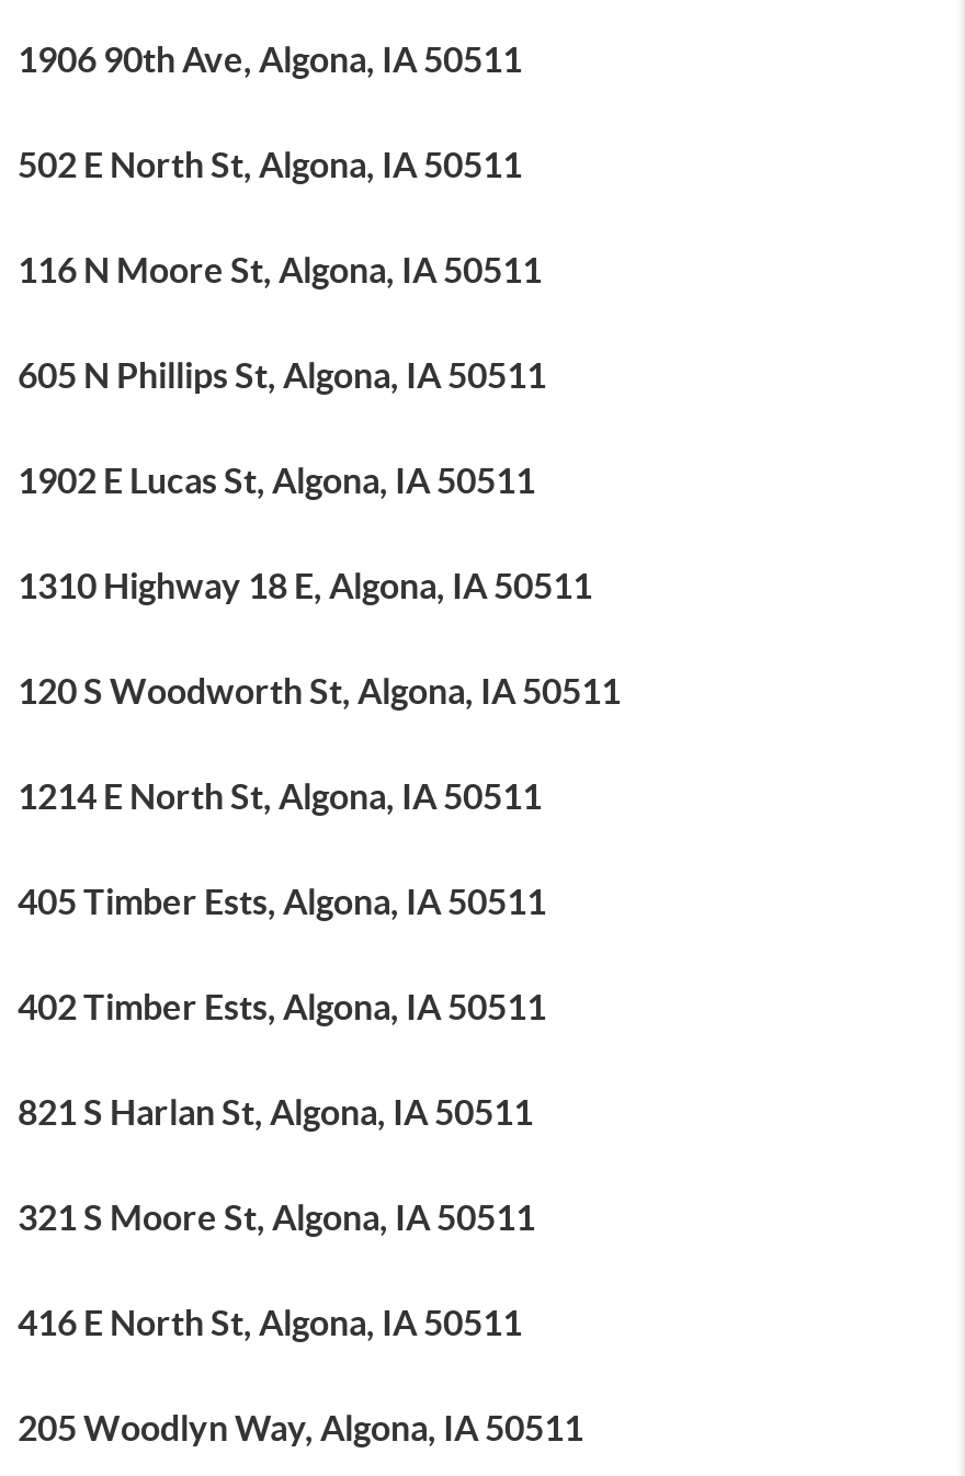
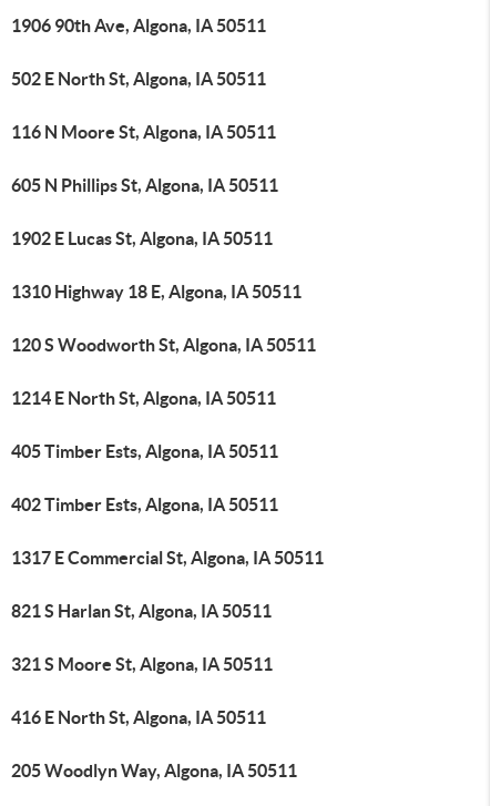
+ 1317 E Commercial St, Algona, IA 50511
